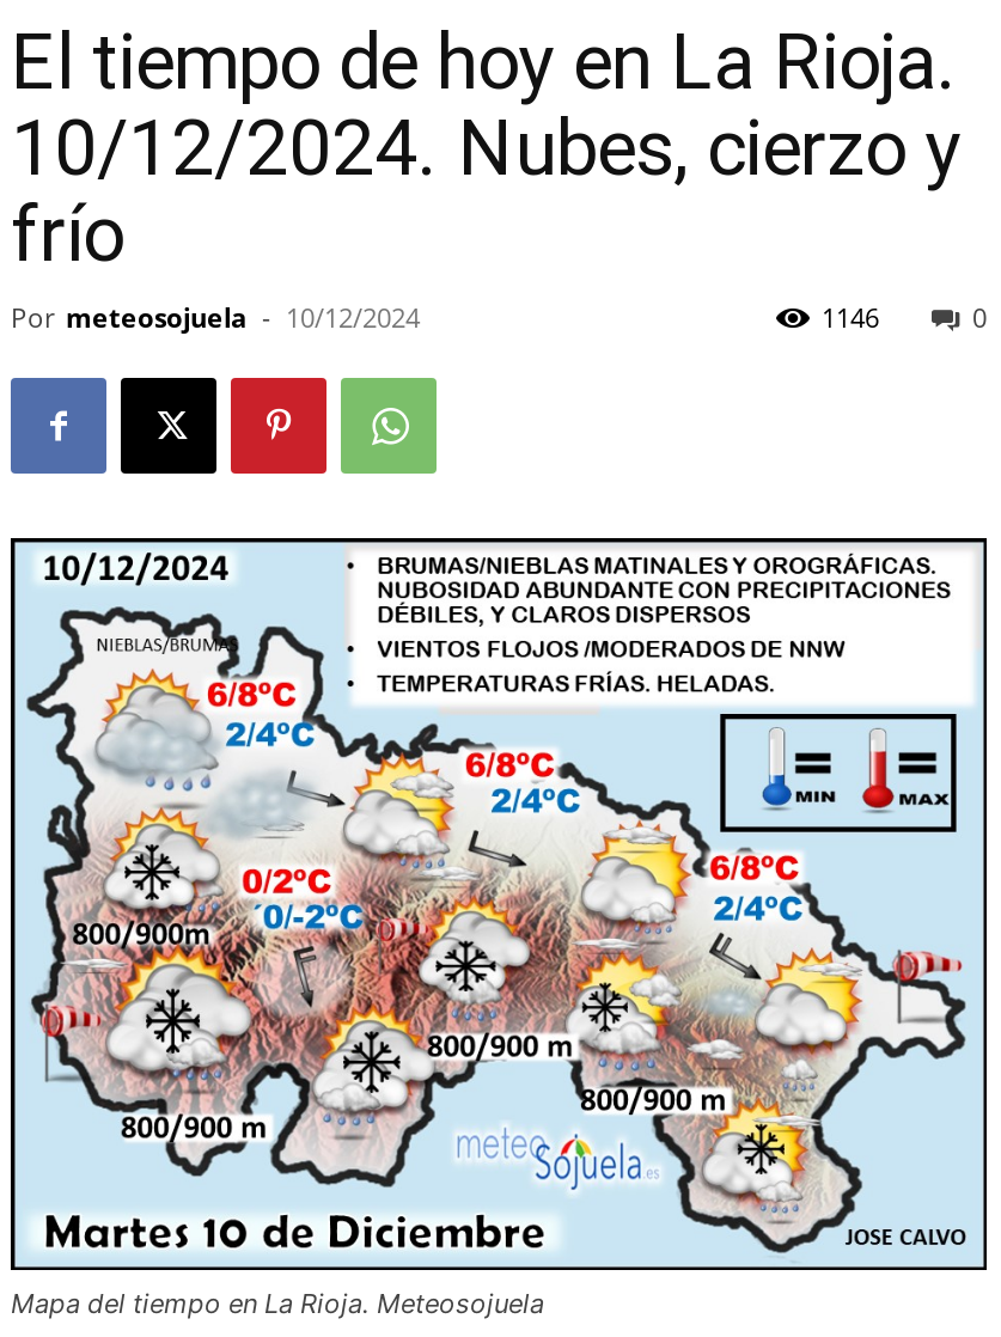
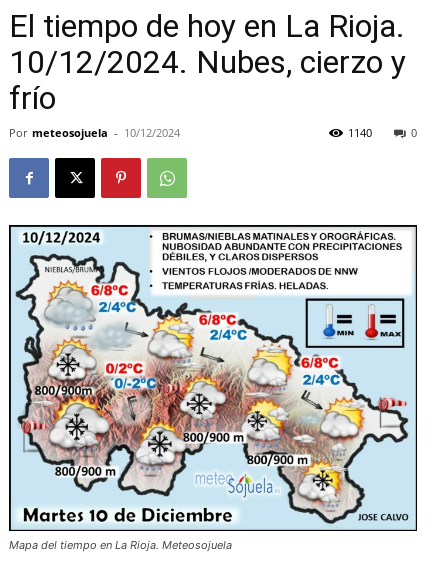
- 1146
+ 1140
